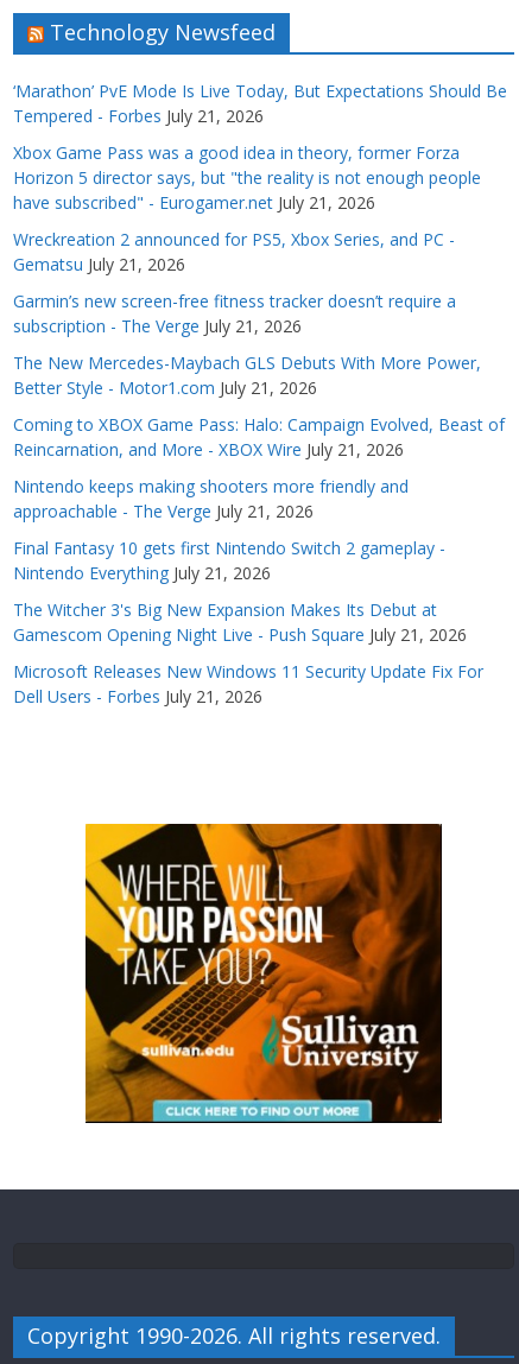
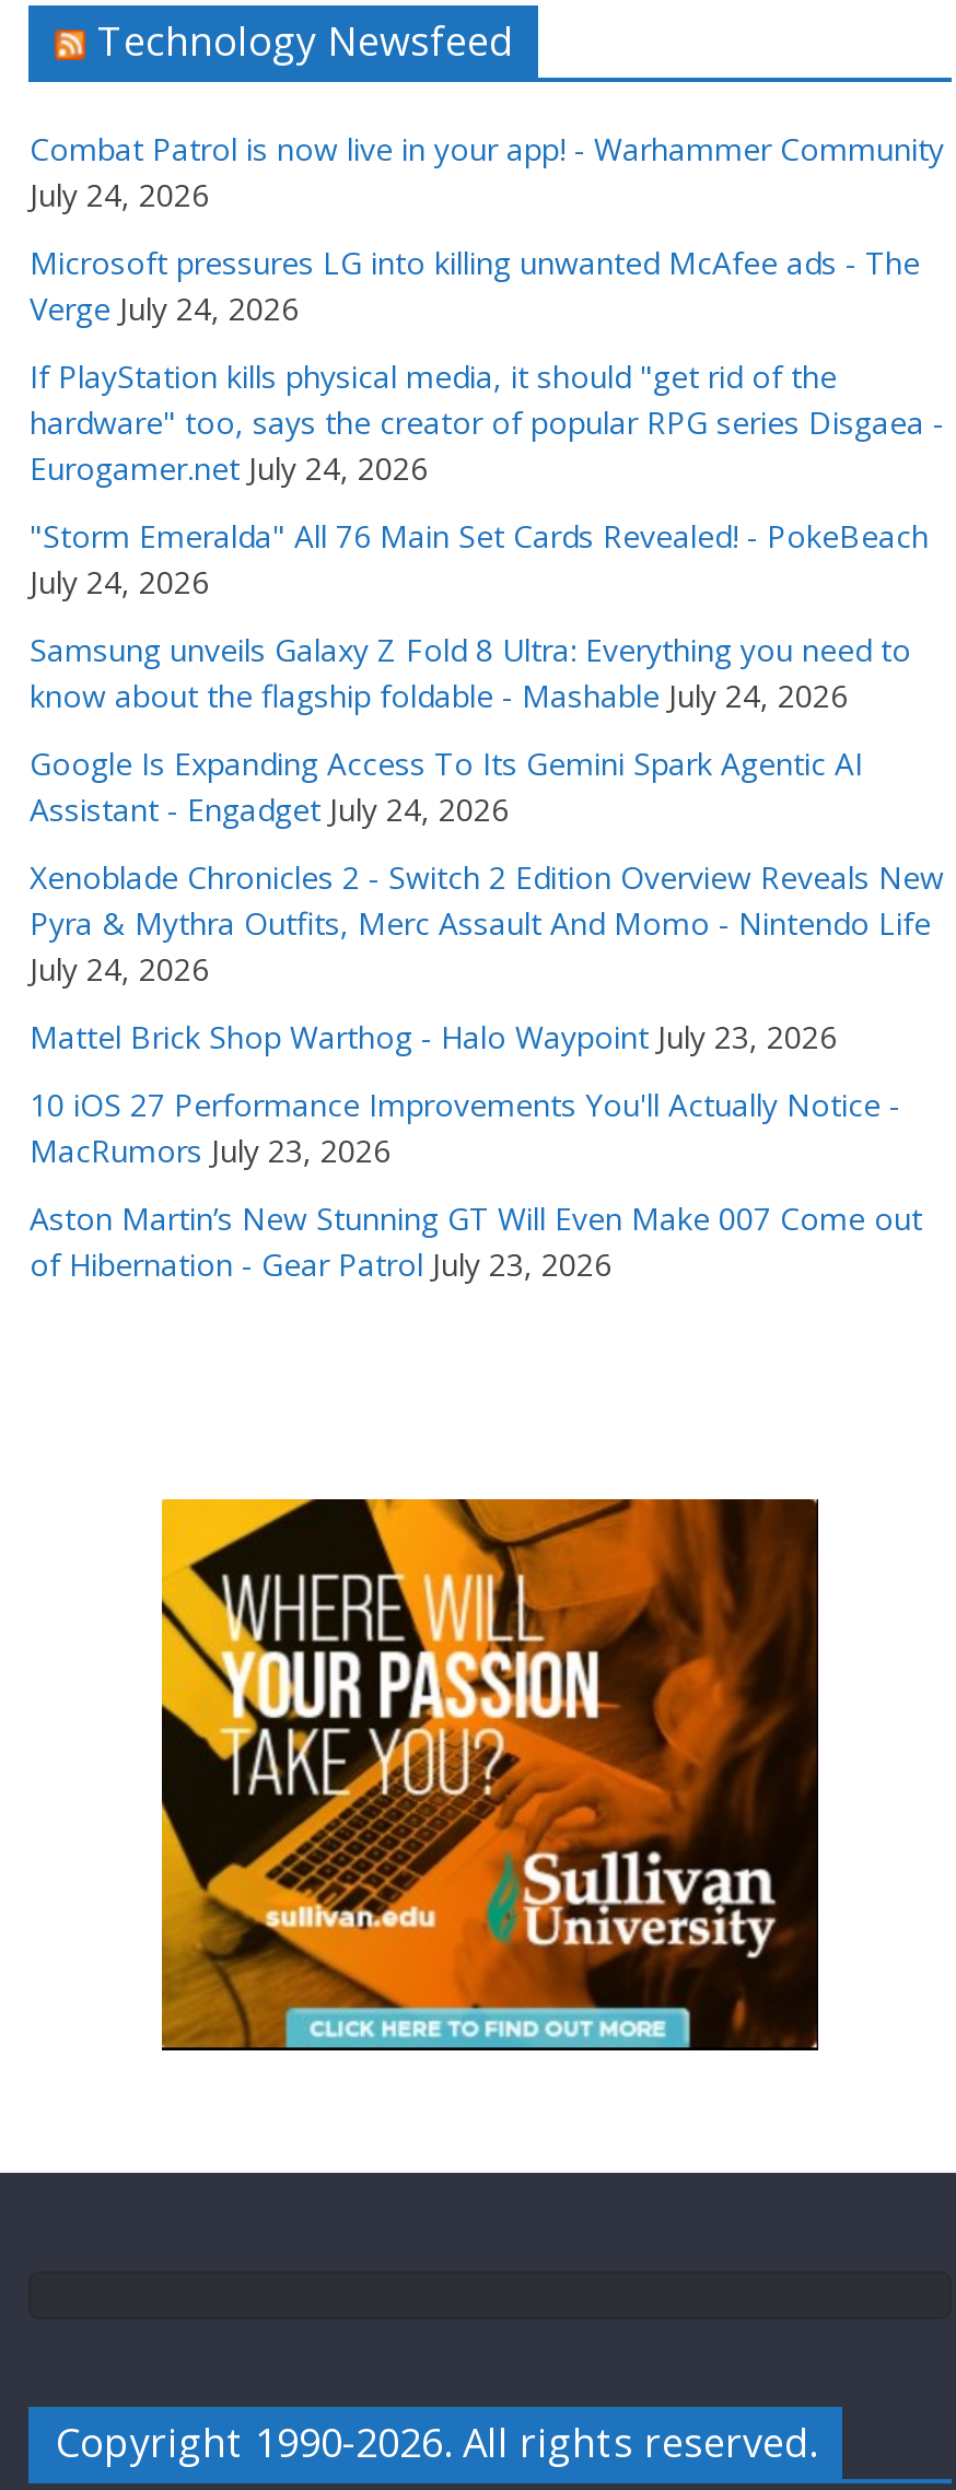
- ‘Marathon’ PvE Mode Is Live Today, But Expectations Should Be
- Tempered - Forbes July 21, 2026
+ Combat Patrol is now live in your app! - Warhammer Community
+ July 24, 2026

- Xbox Game Pass was a good idea in theory, former Forza
- Horizon 5 director says, but "the reality is not enough people
- have subscribed" - Eurogamer.net July 21, 2026
+ Microsoft pressures LG into killing unwanted McAfee ads - The
+ Verge July 24, 2026

- Wreckreation 2 announced for PS5, Xbox Series, and PC -
- Gematsu July 21, 2026
+ If PlayStation kills physical media, it should "get rid of the
+ hardware" too, says the creator of popular RPG series Disgaea -
+ Eurogamer.net July 24, 2026

- Garmin’s new screen-free fitness tracker doesn’t require a
- subscription - The Verge July 21, 2026
+ "Storm Emeralda" All 76 Main Set Cards Revealed! - PokeBeach
+ July 24, 2026

- The New Mercedes-Maybach GLS Debuts With More Power,
- Better Style - Motor1.com July 21, 2026
+ Samsung unveils Galaxy Z Fold 8 Ultra: Everything you need to
+ know about the flagship foldable - Mashable July 24, 2026

- Coming to XBOX Game Pass: Halo: Campaign Evolved, Beast of
- Reincarnation, and More - XBOX Wire July 21, 2026
+ Google Is Expanding Access To Its Gemini Spark Agentic AI
+ Assistant - Engadget July 24, 2026

- Nintendo keeps making shooters more friendly and
- approachable - The Verge July 21, 2026
+ Xenoblade Chronicles 2 - Switch 2 Edition Overview Reveals New
+ Pyra & Mythra Outfits, Merc Assault And Momo - Nintendo Life
+ July 24, 2026

- Final Fantasy 10 gets first Nintendo Switch 2 gameplay -
- Nintendo Everything July 21, 2026
+ Mattel Brick Shop Warthog - Halo Waypoint July 23, 2026

- The Witcher 3's Big New Expansion Makes Its Debut at
- Gamescom Opening Night Live - Push Square July 21, 2026
+ 10 iOS 27 Performance Improvements You'll Actually Notice -
+ MacRumors July 23, 2026

- Microsoft Releases New Windows 11 Security Update Fix For
- Dell Users - Forbes July 21, 2026
+ Aston Martin’s New Stunning GT Will Even Make 007 Come out
+ of Hibernation - Gear Patrol July 23, 2026
